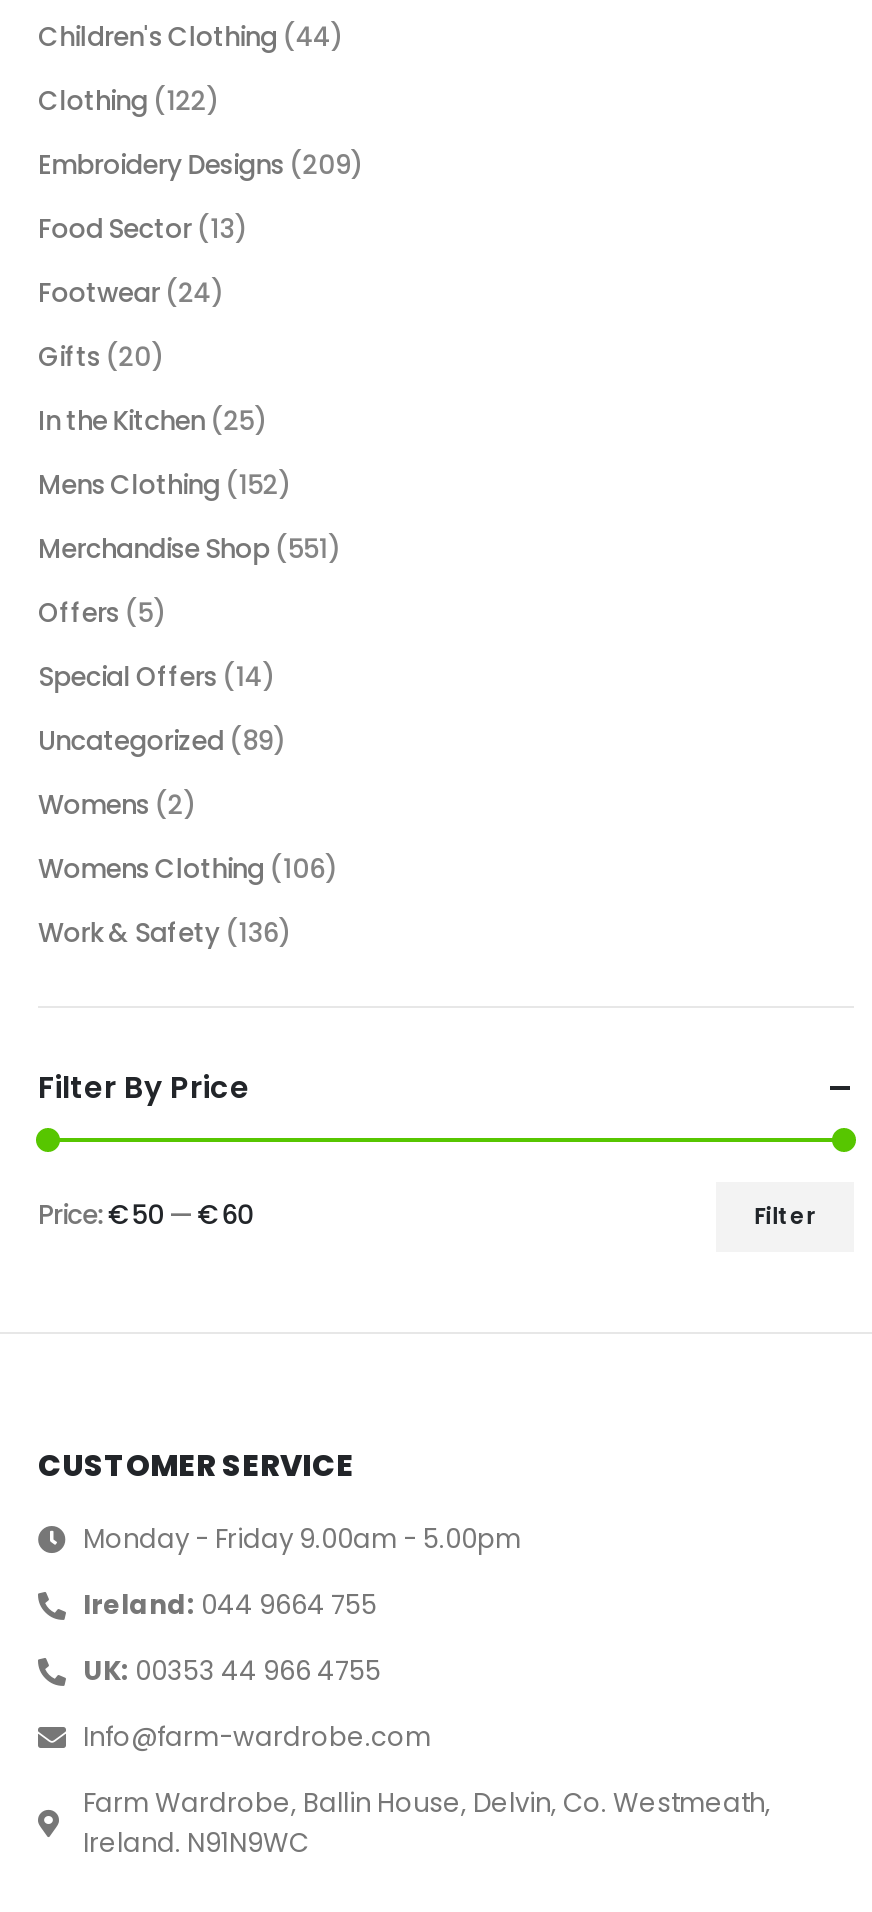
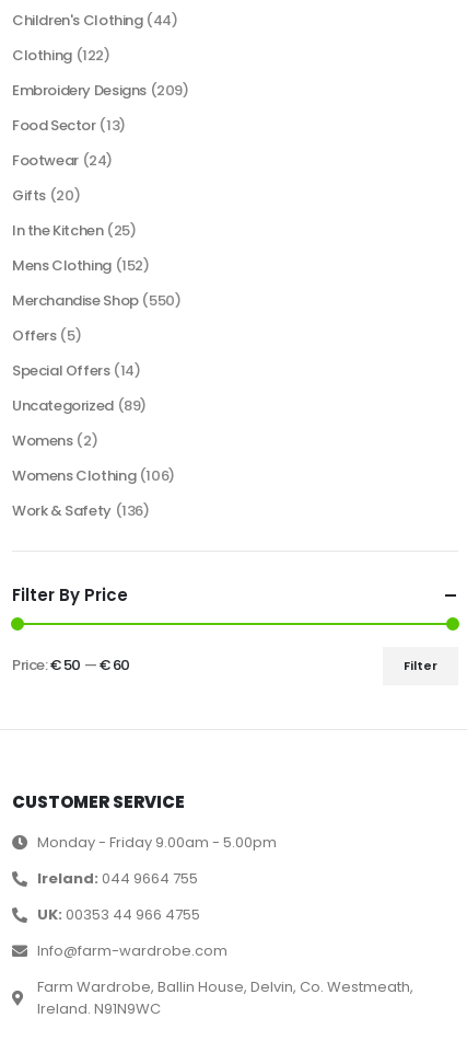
- Merchandise Shop (551)
+ Merchandise Shop (550)
